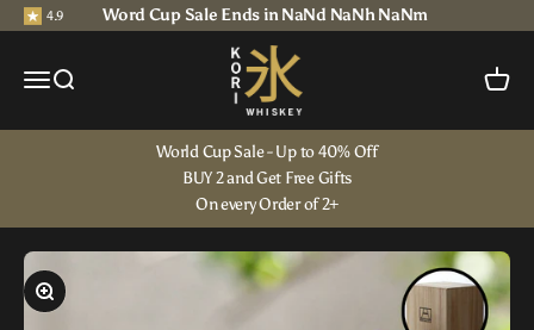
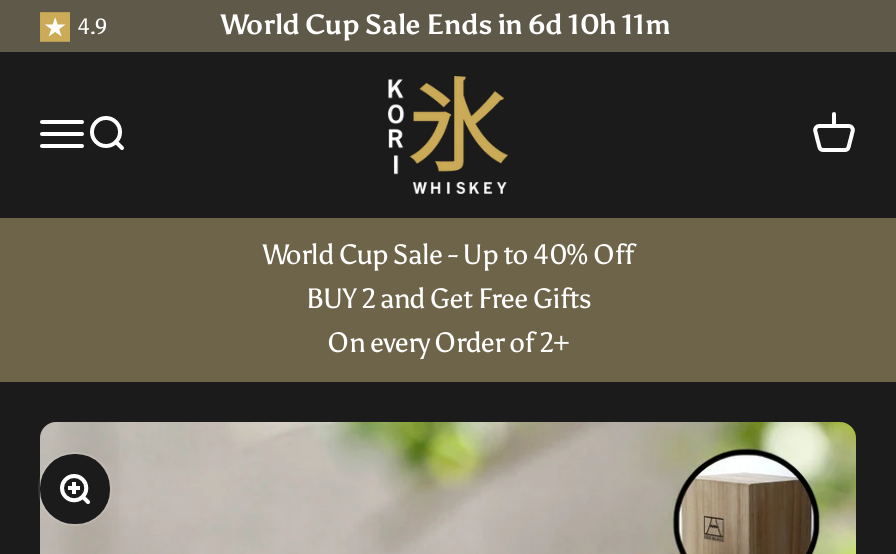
- Word Cup Sale Ends in NaNd NaNh NaNm
+ World Cup Sale Ends in 6d 10h 11m
